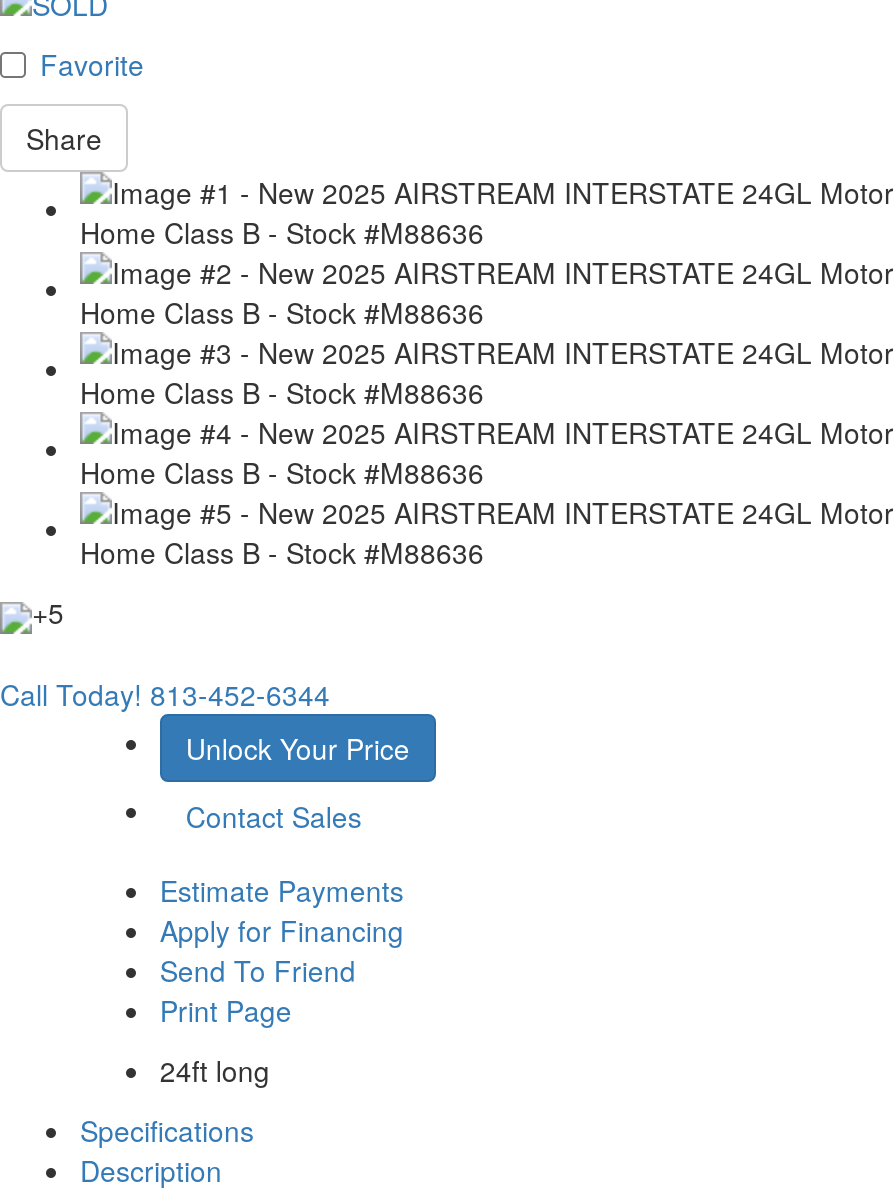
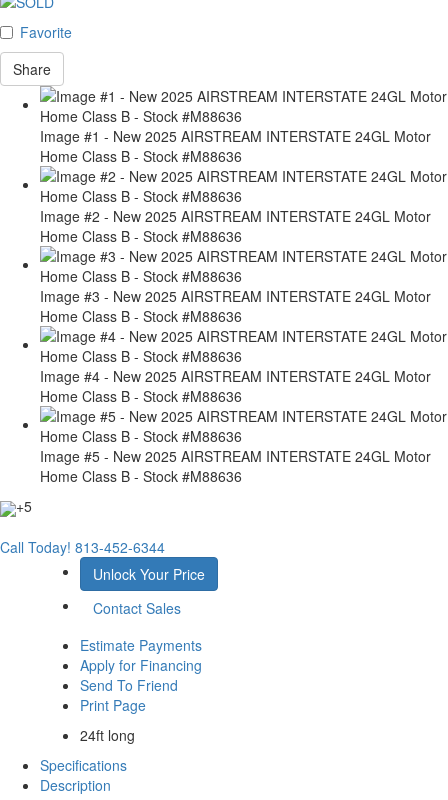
+ Image #1 - New 2025 AIRSTREAM INTERSTATE 24GL Motor
+ Home Class B - Stock #M88636
+ Image #2 - New 2025 AIRSTREAM INTERSTATE 24GL Motor
+ Home Class B - Stock #M88636
+ Image #3 - New 2025 AIRSTREAM INTERSTATE 24GL Motor
+ Home Class B - Stock #M88636
+ Image #4 - New 2025 AIRSTREAM INTERSTATE 24GL Motor
+ Home Class B - Stock #M88636
+ Image #5 - New 2025 AIRSTREAM INTERSTATE 24GL Motor
+ Home Class B - Stock #M88636
